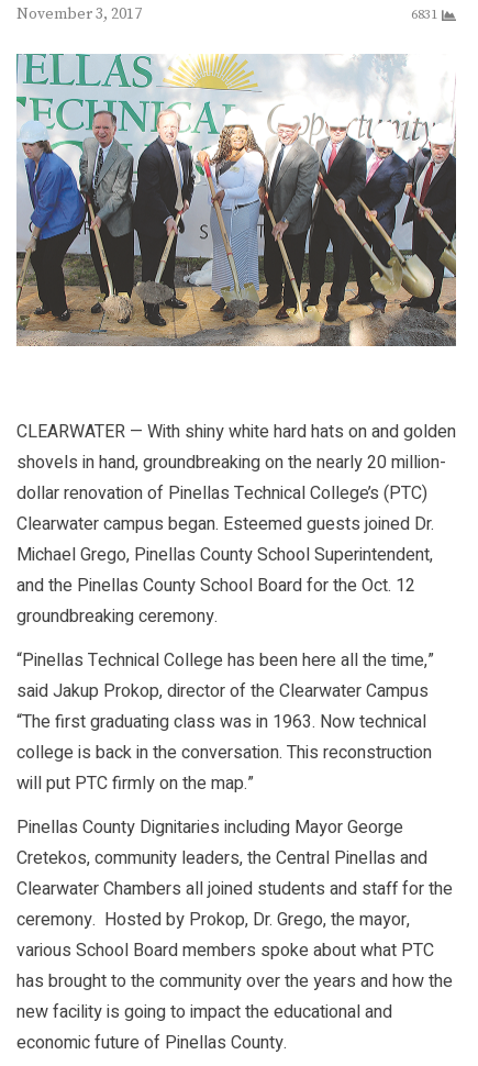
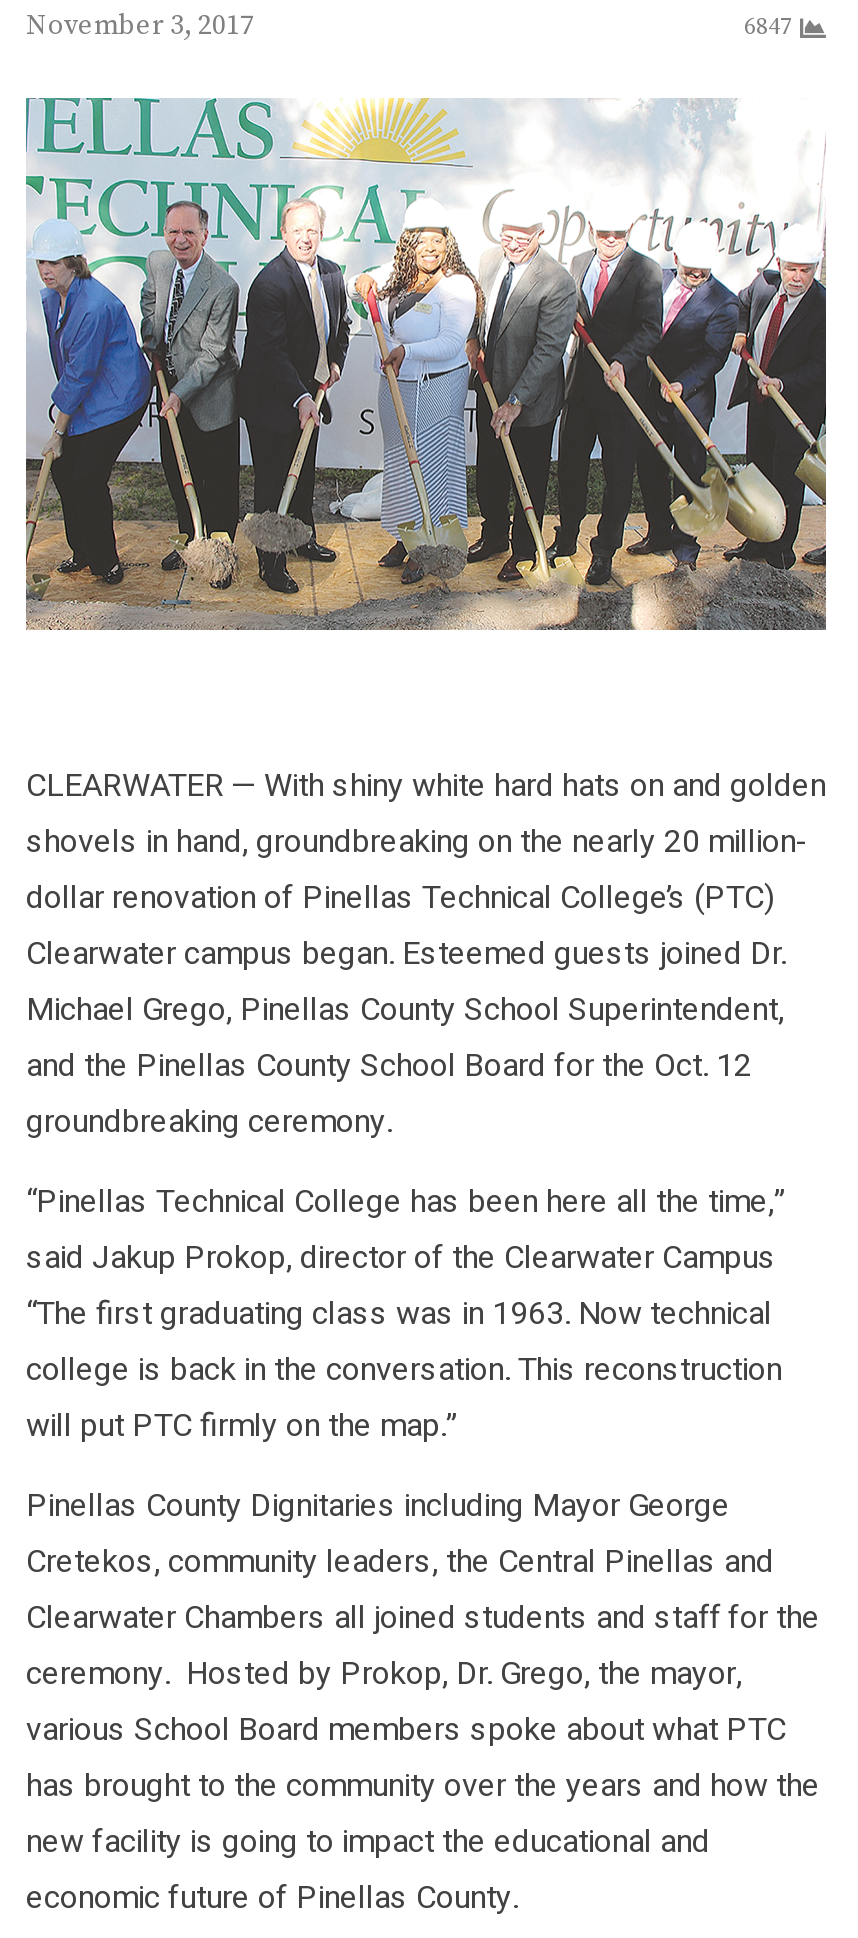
- 6831
+ 6847
